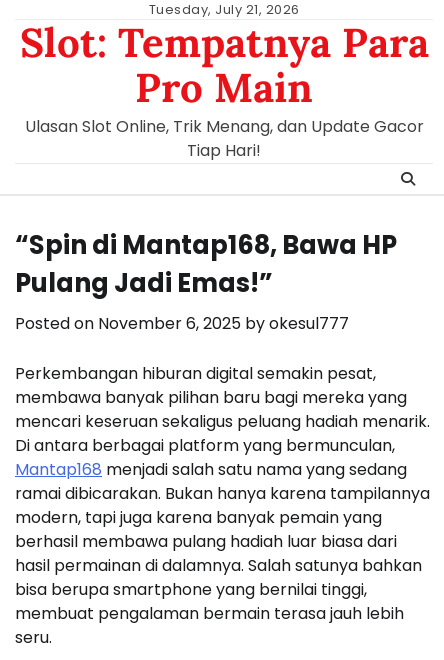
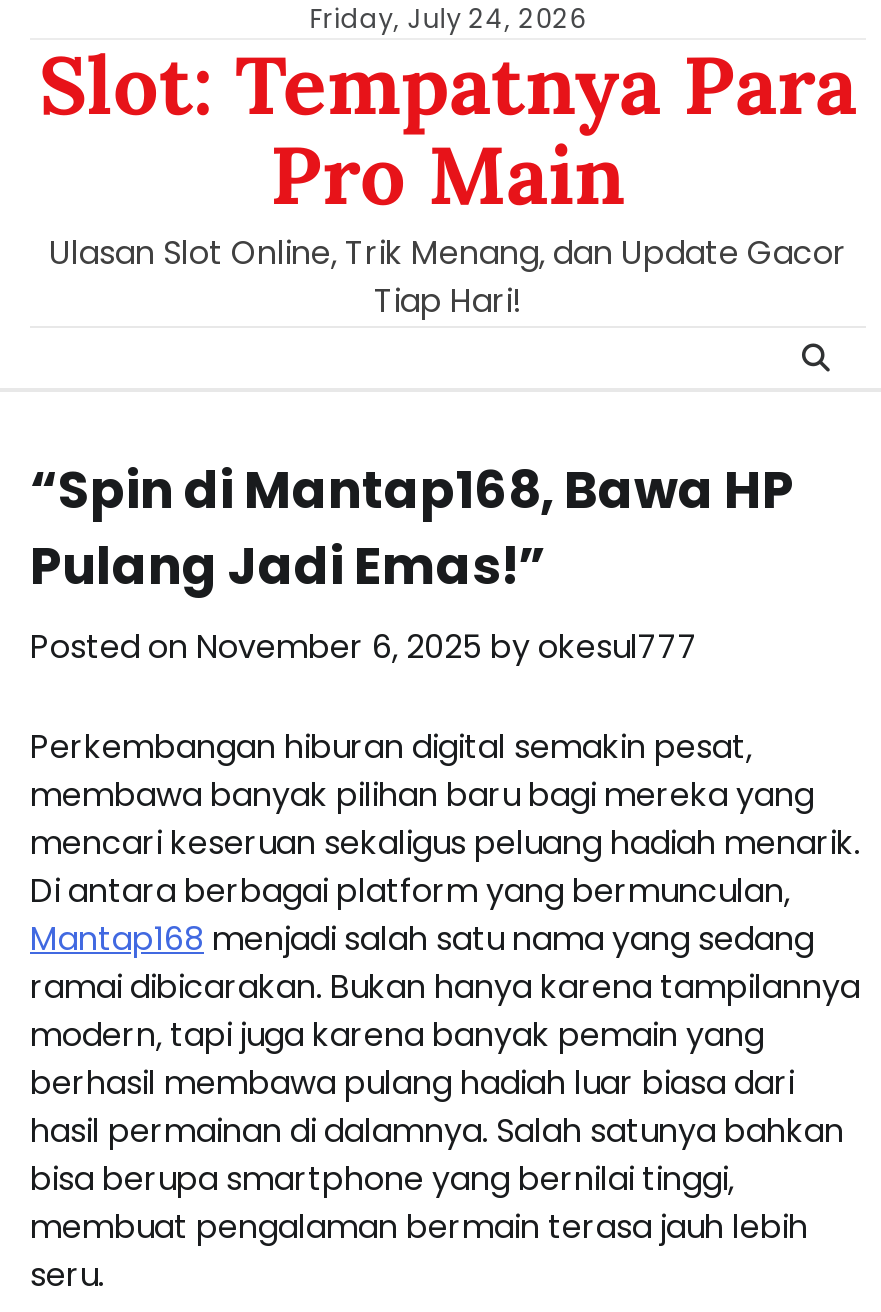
- Tuesday, July 21, 2026
+ Friday, July 24, 2026
